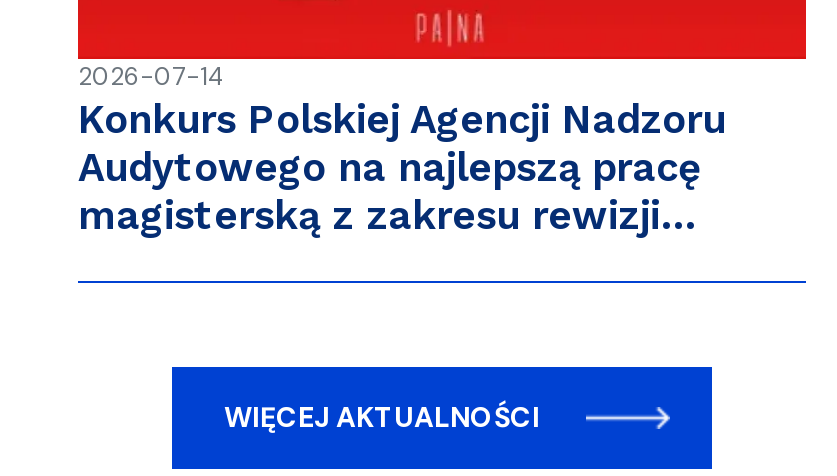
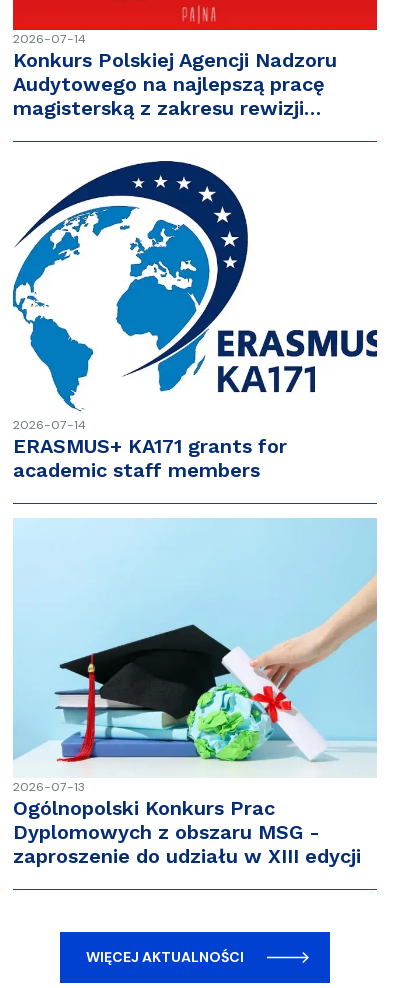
+ [image]
+ 2026-07-14
+ ERASMUS+ KA171 grants for
+ academic staff members

+ [image]
+ 2026-07-13
+ Ogólnopolski Konkurs Prac
+ Dyplomowych z obszaru MSG -
+ zaproszenie do udziału w XIII edycji
